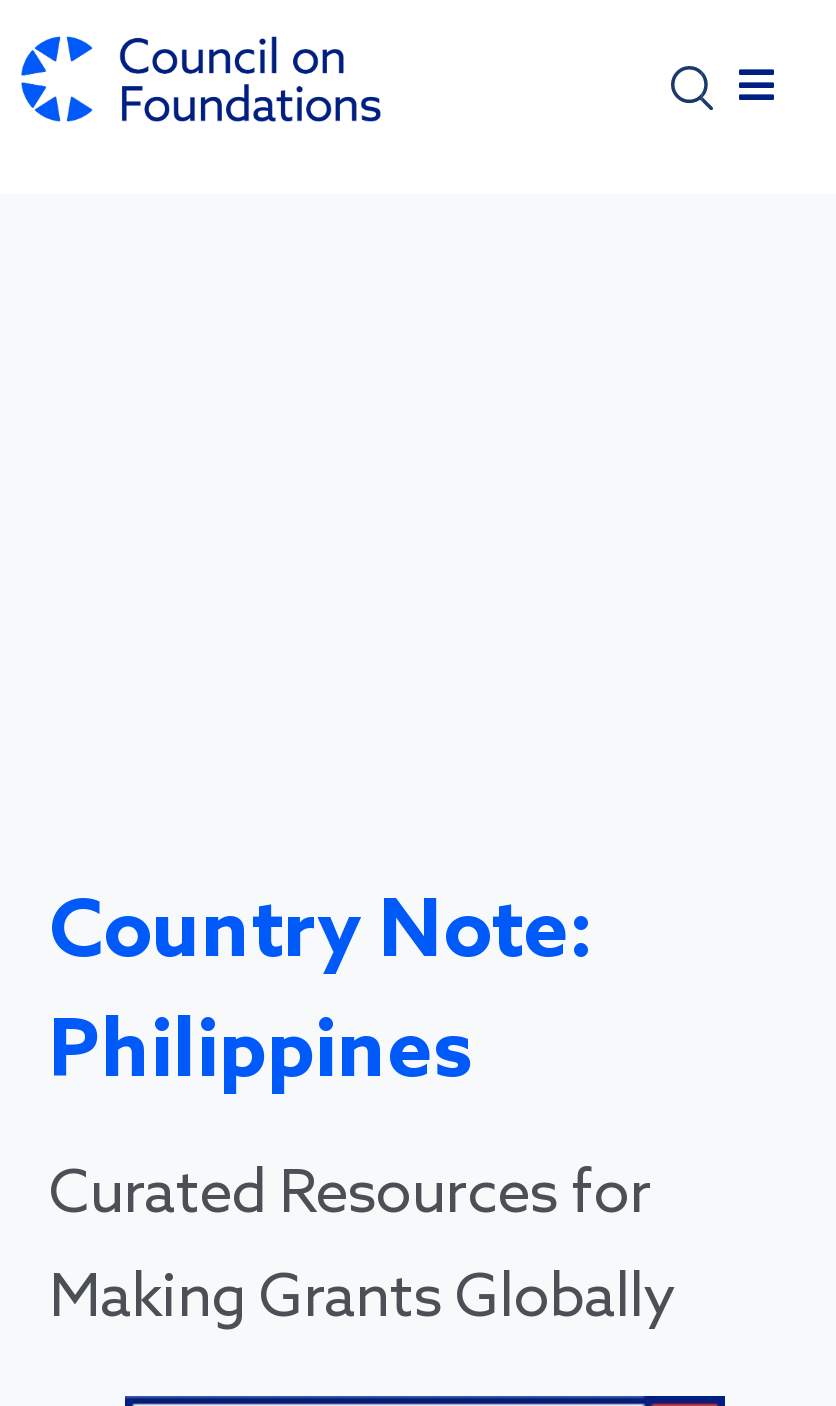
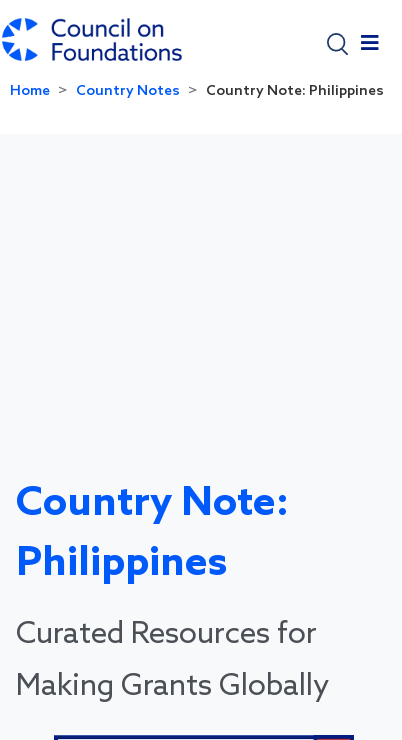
+ Home
+ Country Notes
+ Country Note: Philippines
